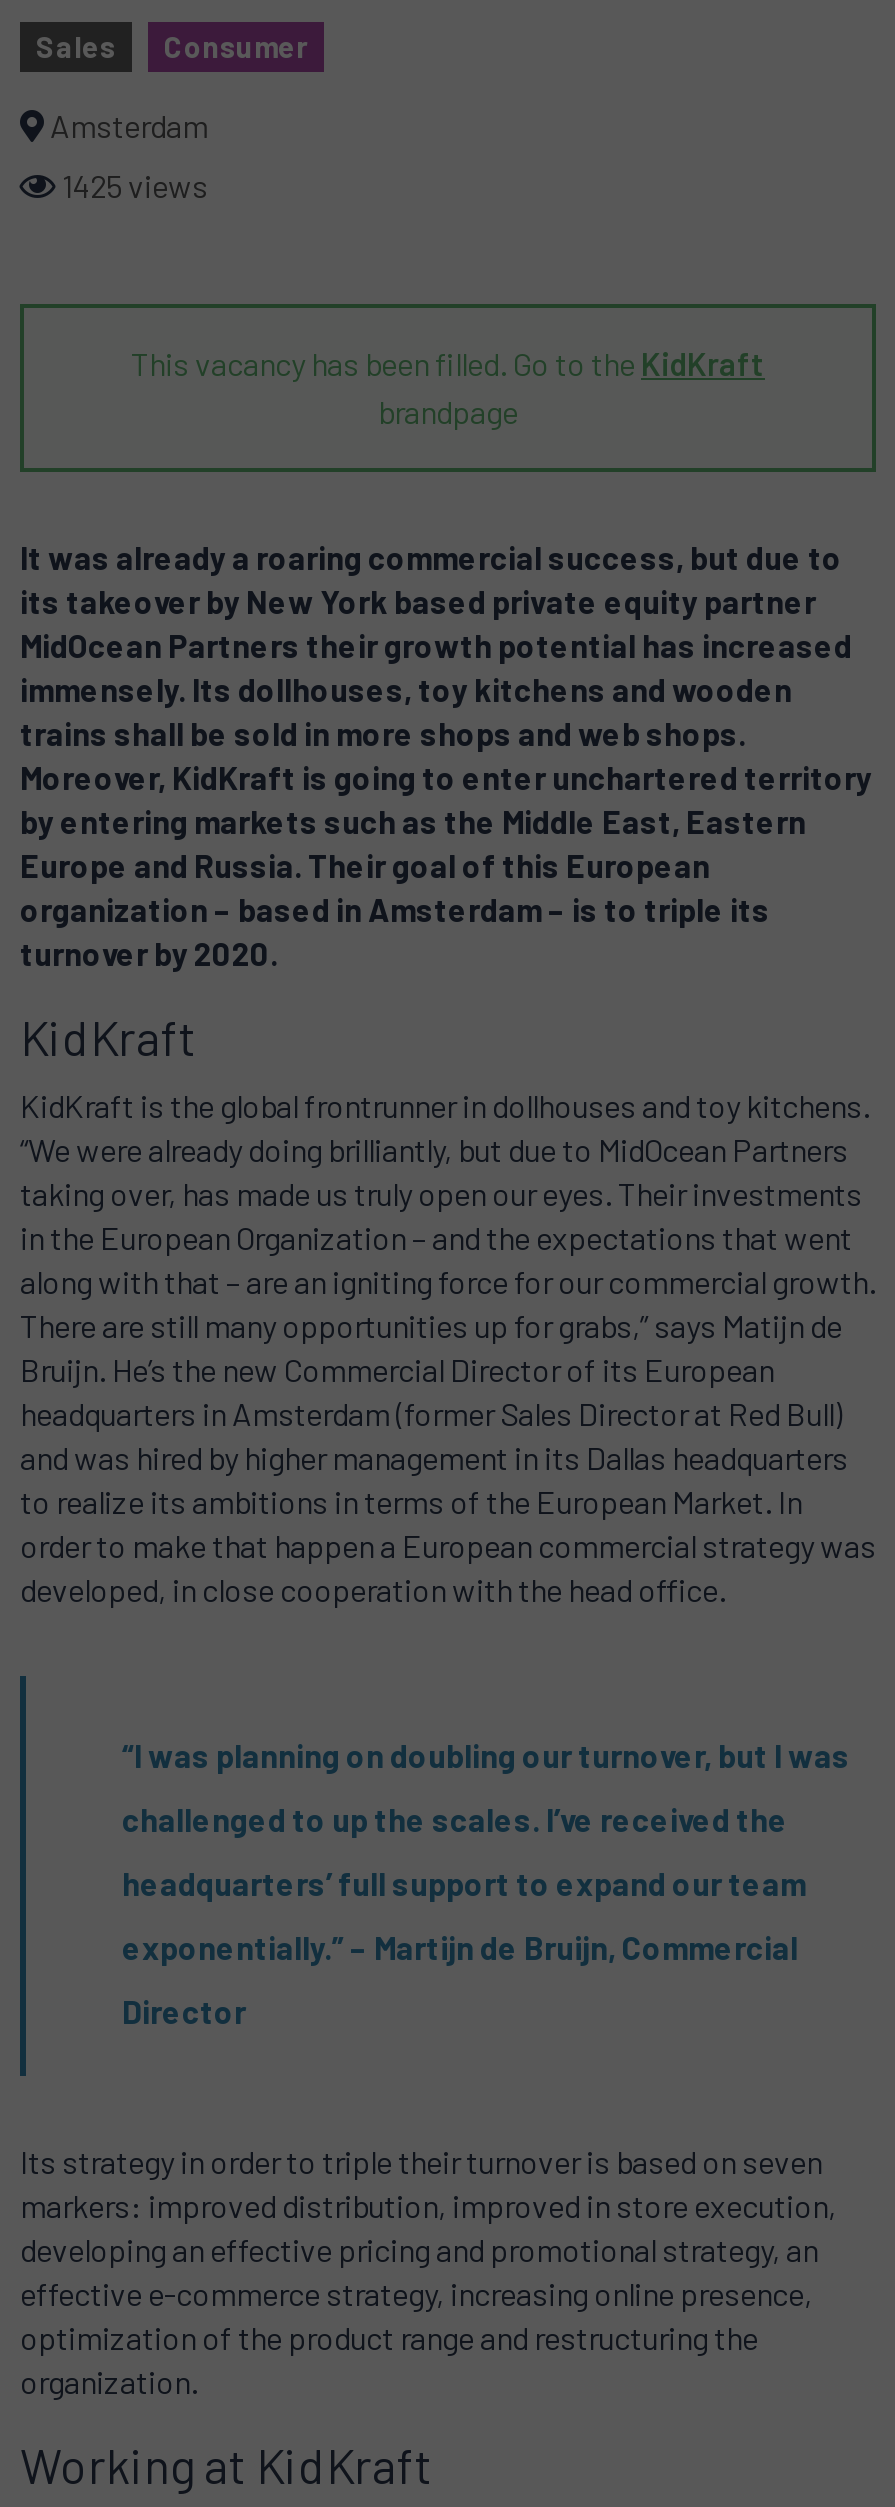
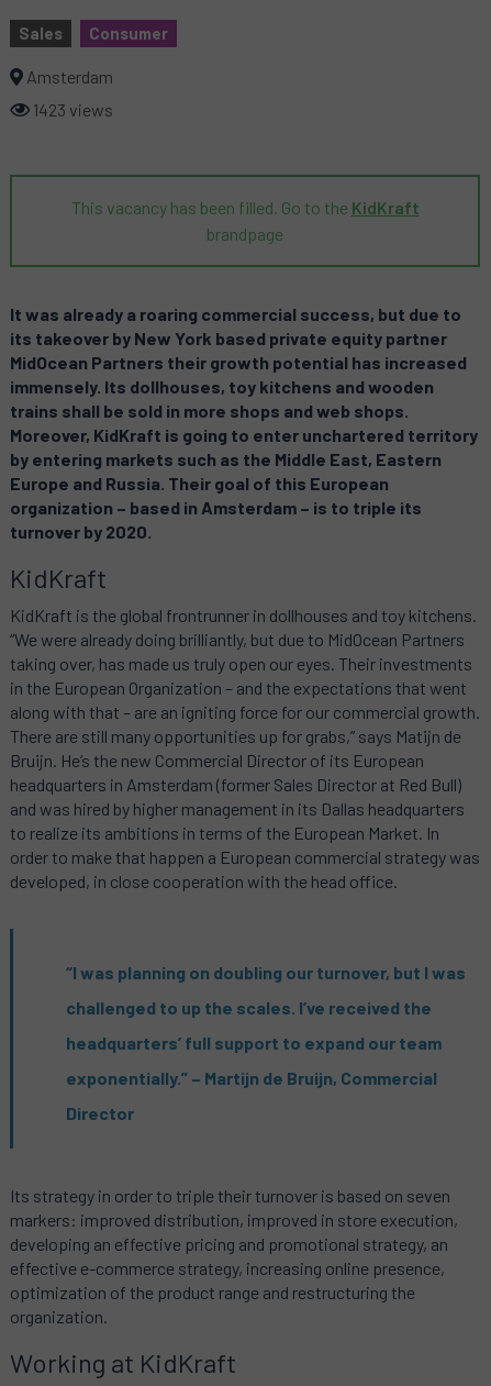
- 1425 views
+ 1423 views
